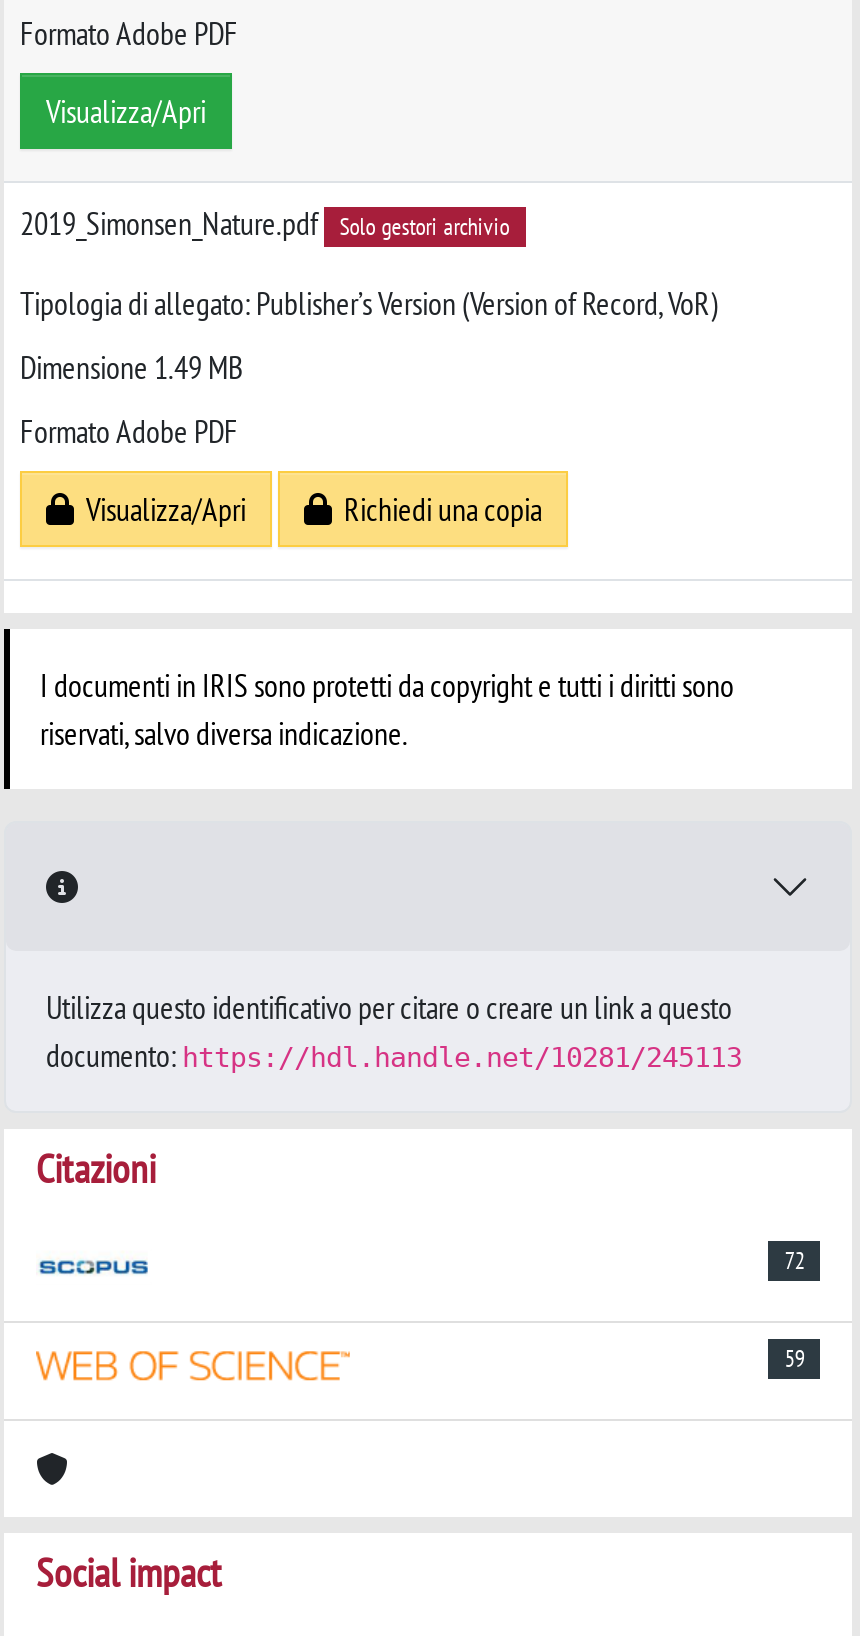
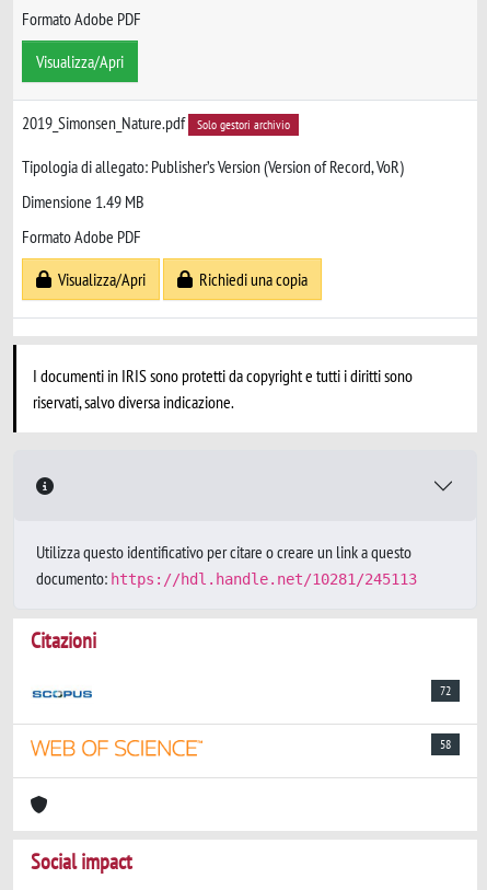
- 59
+ 58
